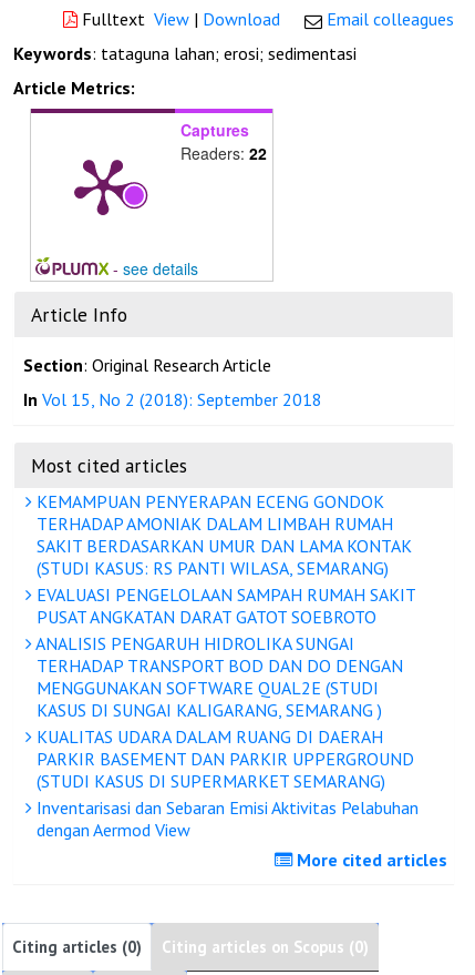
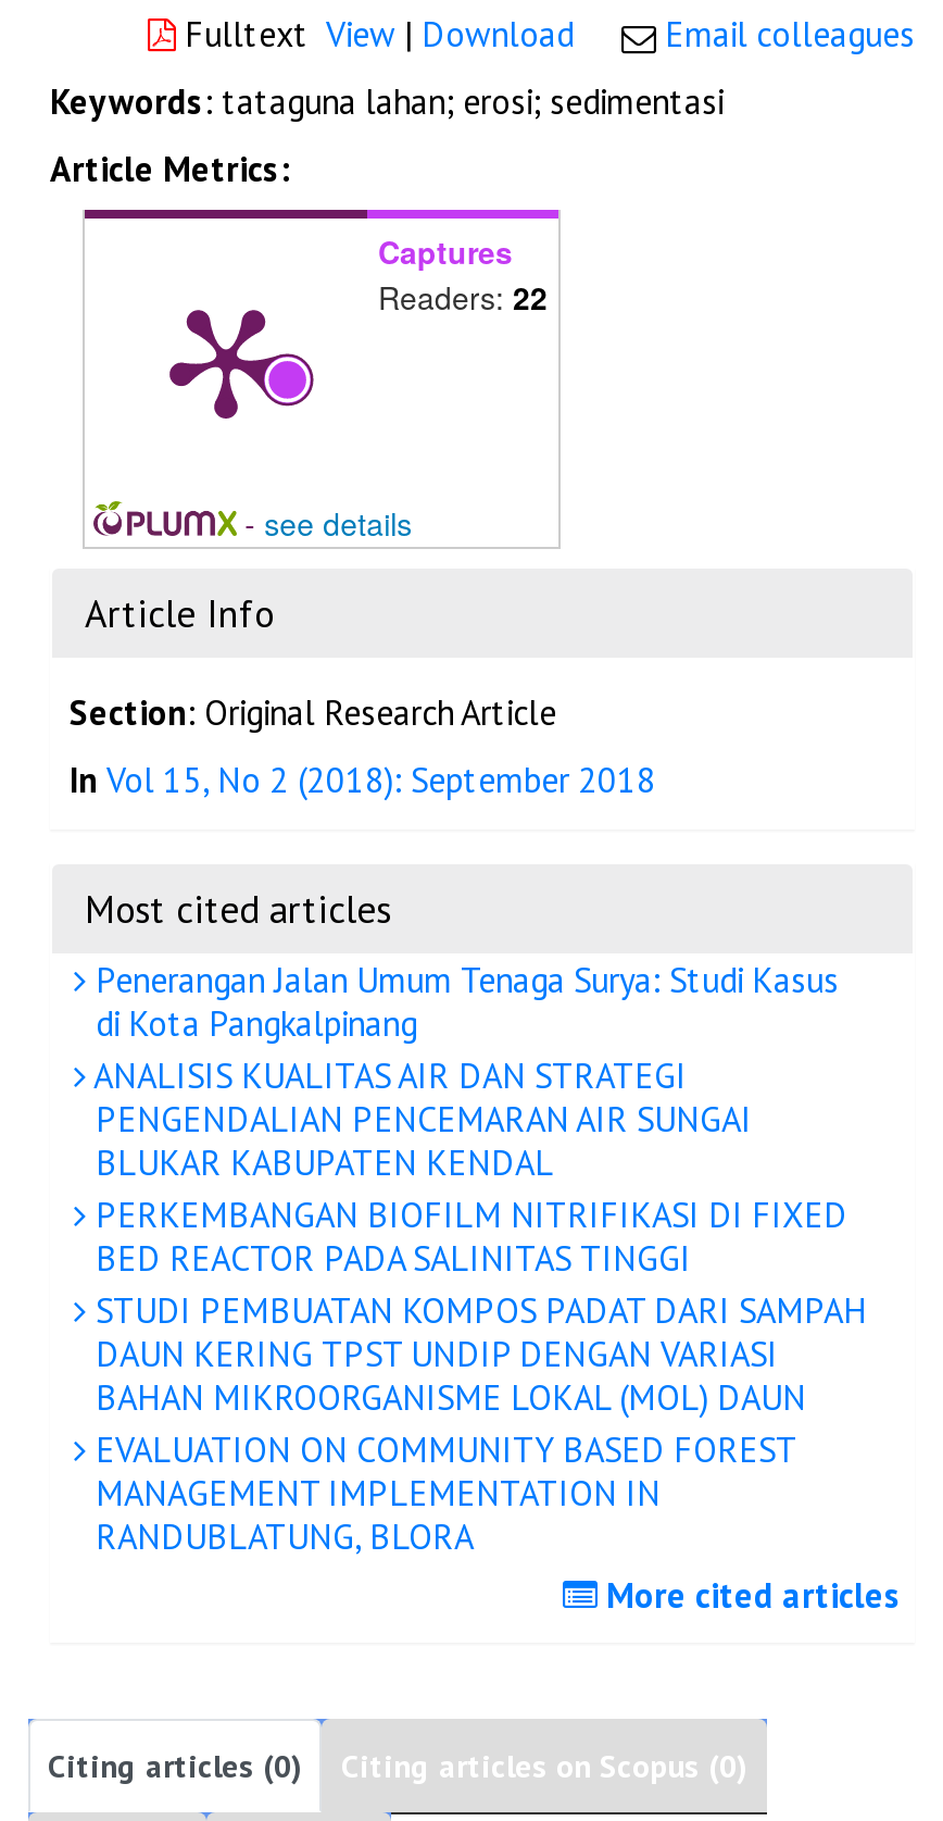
- KEMAMPUAN PENYERAPAN ECENG GONDOK
- TERHADAP AMONIAK DALAM LIMBAH RUMAH
- SAKIT BERDASARKAN UMUR DAN LAMA KONTAK
- (STUDI KASUS: RS PANTI WILASA, SEMARANG)
- EVALUASI PENGELOLAAN SAMPAH RUMAH SAKIT
- PUSAT ANGKATAN DARAT GATOT SOEBROTO
- ANALISIS PENGARUH HIDROLIKA SUNGAI
- TERHADAP TRANSPORT BOD DAN DO DENGAN
- MENGGUNAKAN SOFTWARE QUAL2E (STUDI
- KASUS DI SUNGAI KALIGARANG, SEMARANG )
- KUALITAS UDARA DALAM RUANG DI DAERAH
- PARKIR BASEMENT DAN PARKIR UPPERGROUND
- (STUDI KASUS DI SUPERMARKET SEMARANG)
- Inventarisasi dan Sebaran Emisi Aktivitas Pelabuhan
- dengan Aermod View
+ Penerangan Jalan Umum Tenaga Surya: Studi Kasus
+ di Kota Pangkalpinang
+ ANALISIS KUALITAS AIR DAN STRATEGI
+ PENGENDALIAN PENCEMARAN AIR SUNGAI
+ BLUKAR KABUPATEN KENDAL
+ PERKEMBANGAN BIOFILM NITRIFIKASI DI FIXED
+ BED REACTOR PADA SALINITAS TINGGI
+ STUDI PEMBUATAN KOMPOS PADAT DARI SAMPAH
+ DAUN KERING TPST UNDIP DENGAN VARIASI
+ BAHAN MIKROORGANISME LOKAL (MOL) DAUN
+ EVALUATION ON COMMUNITY BASED FOREST
+ MANAGEMENT IMPLEMENTATION IN
+ RANDUBLATUNG, BLORA
